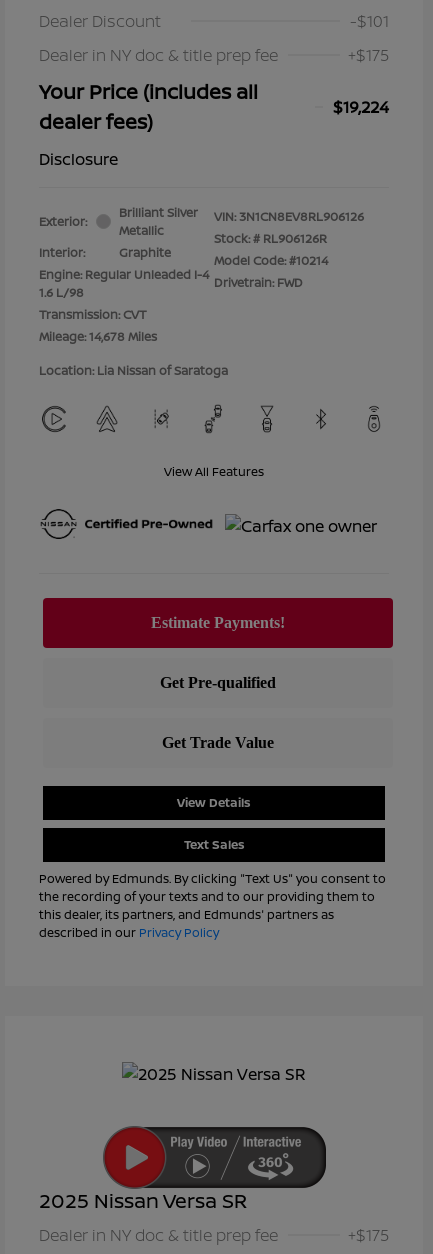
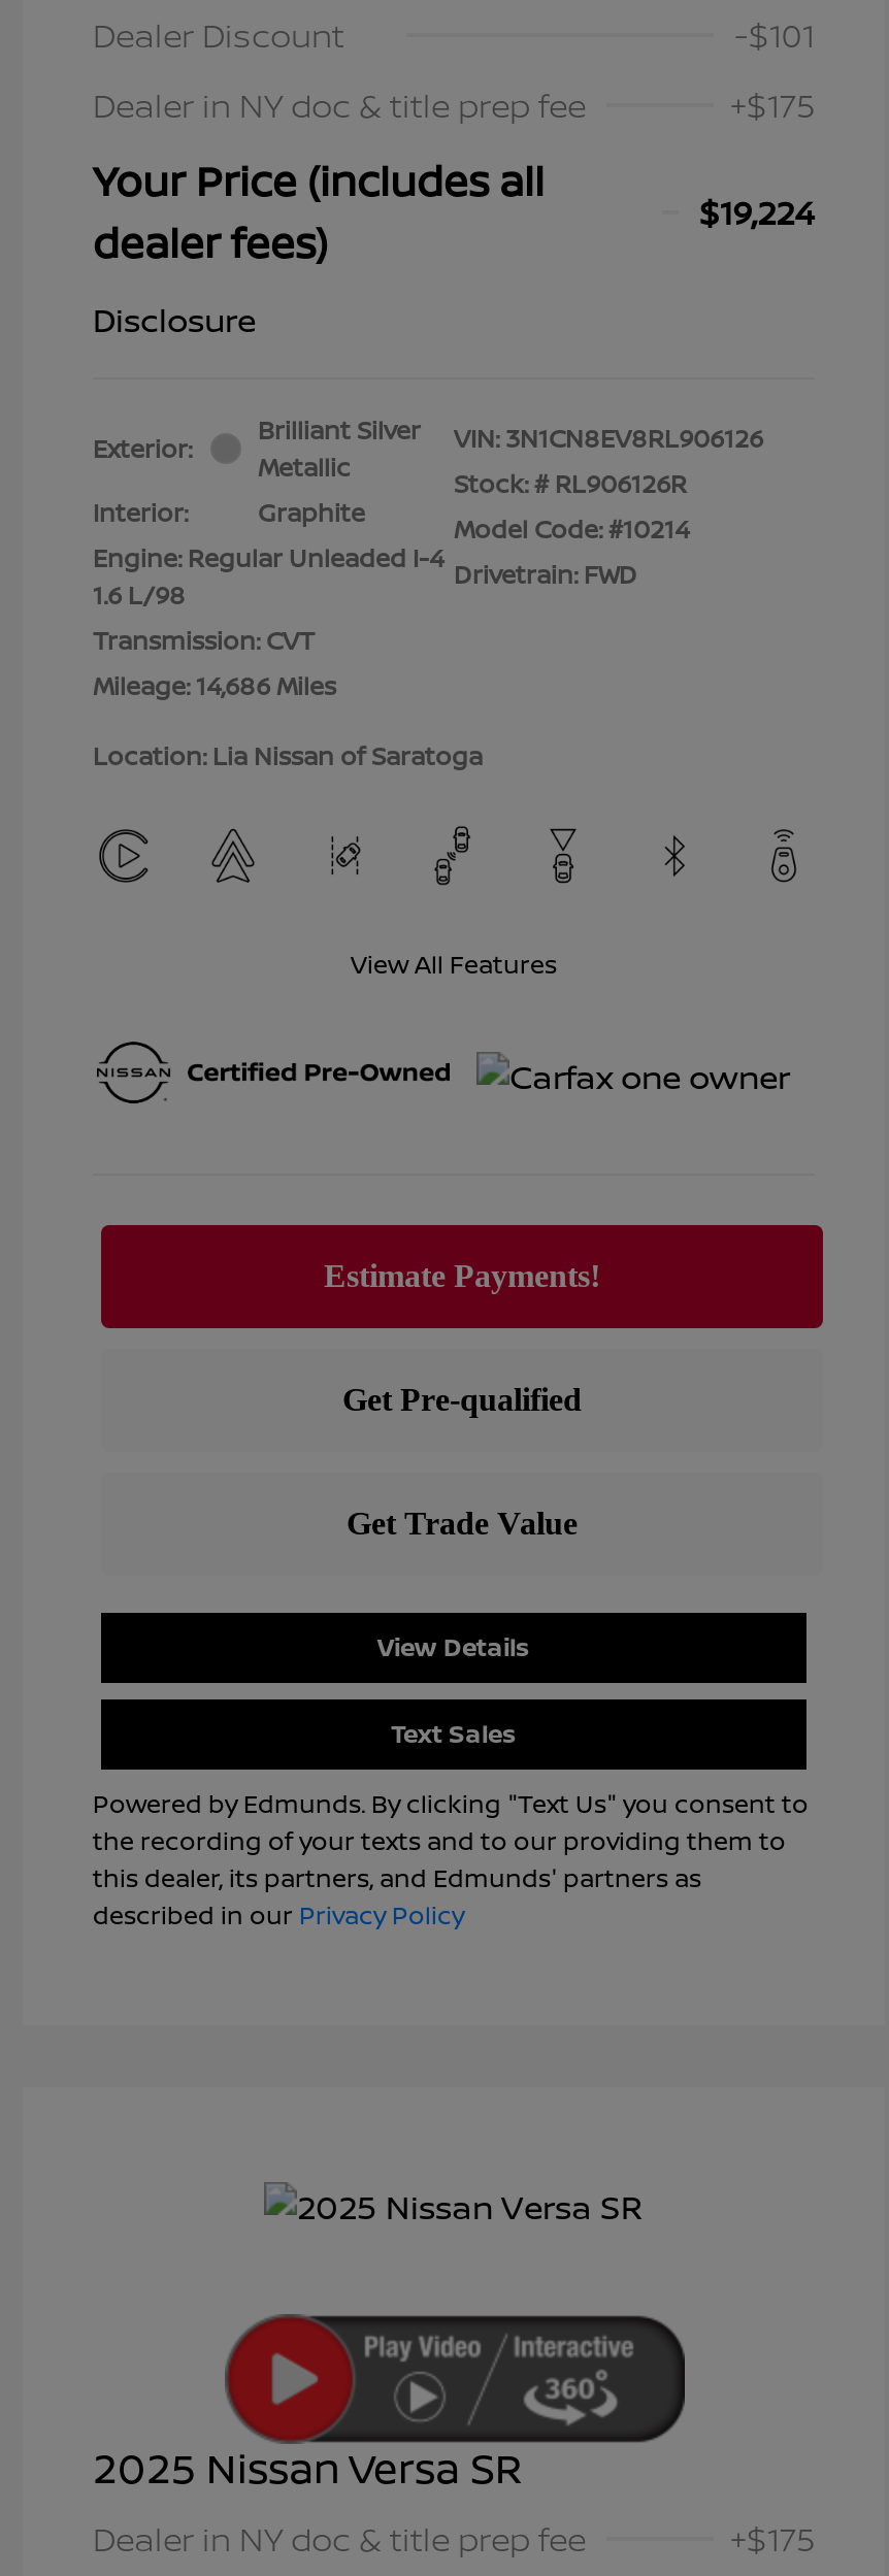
- Mileage: 14,678 Miles
+ Mileage: 14,686 Miles
